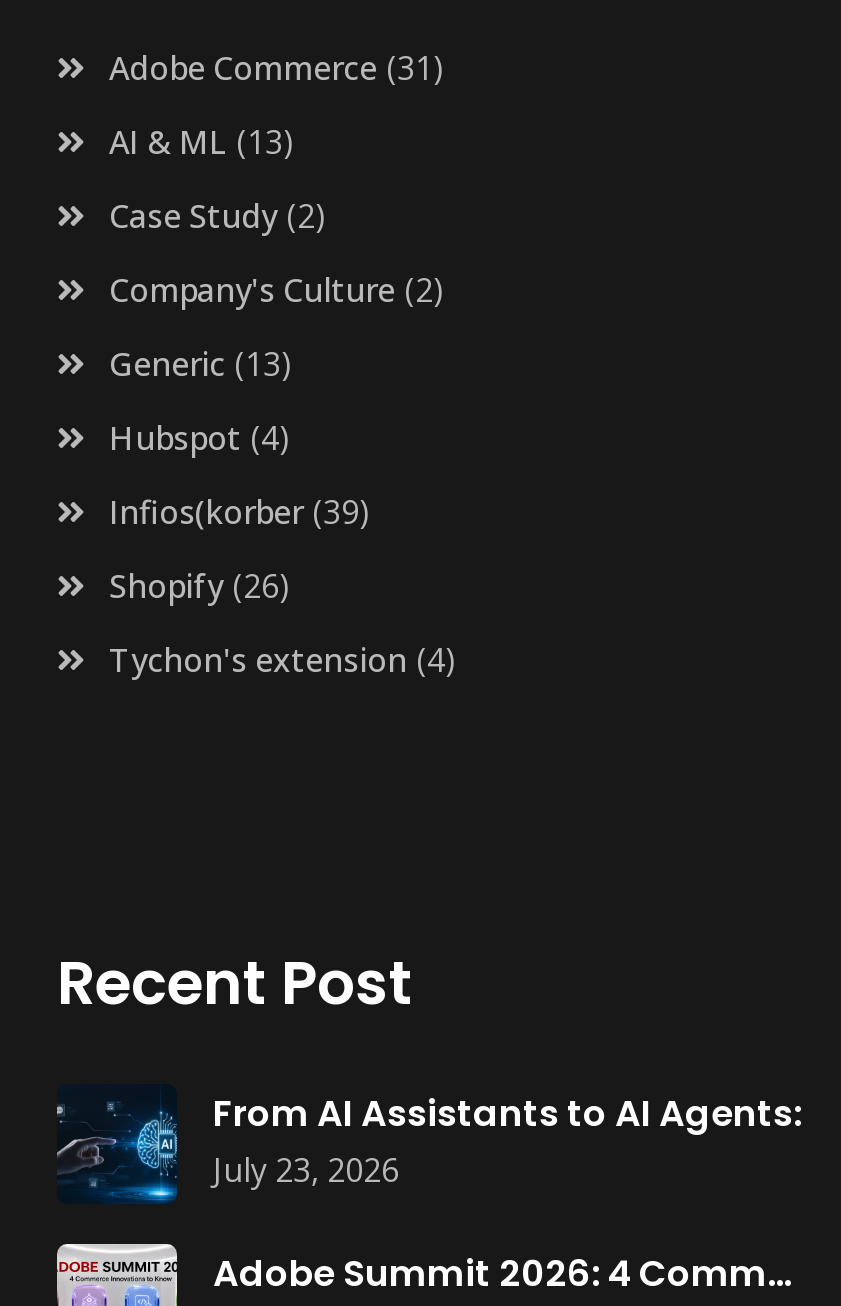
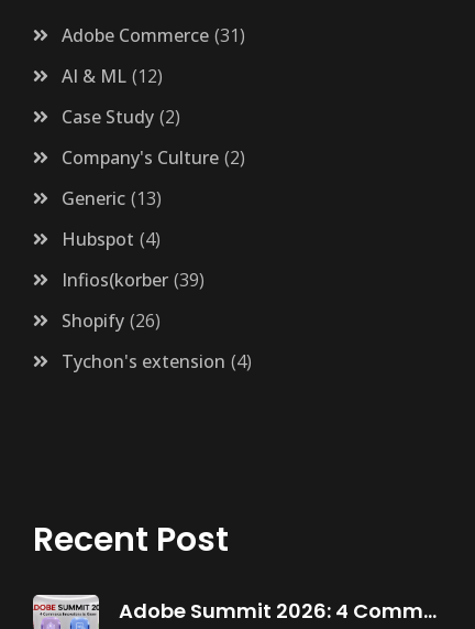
- AI & ML 13
+ AI & ML 12

- [image]
- July 23, 2026

- From AI Assistants to AI Agents:
